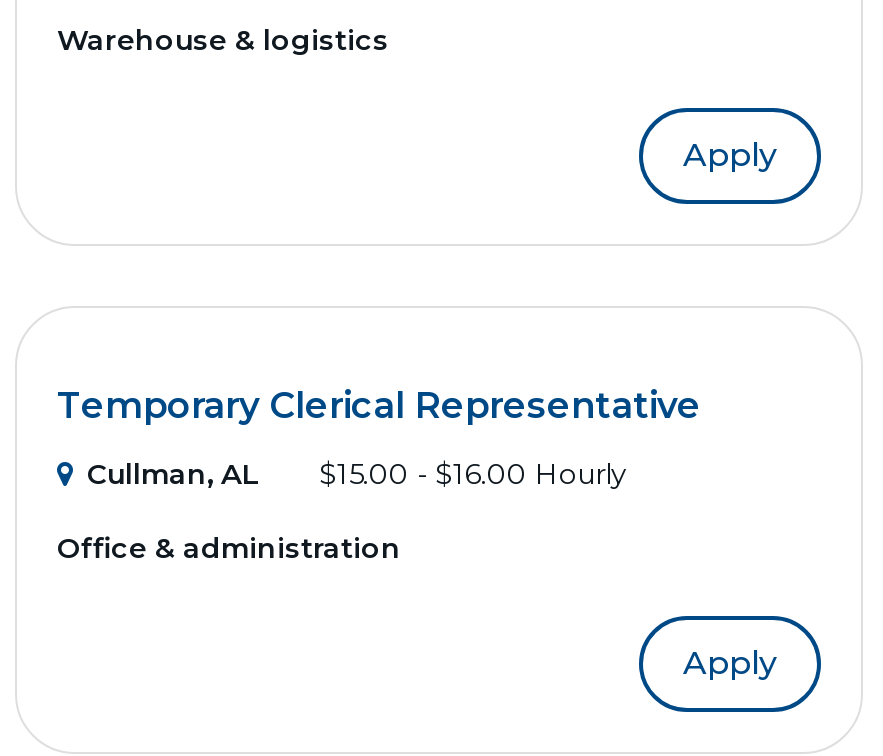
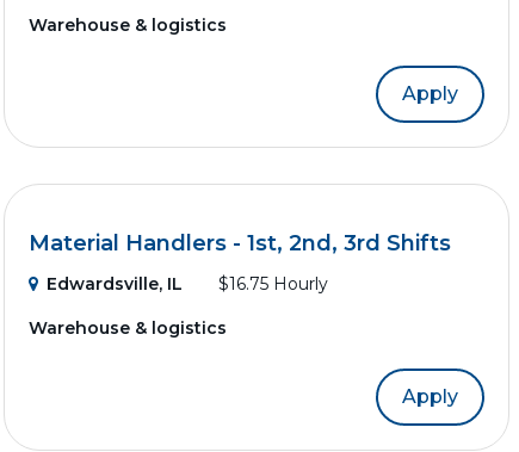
- Temporary Clerical Representative
+ Material Handlers - 1st, 2nd, 3rd Shifts

- Cullman, AL
- $15.00 - $16.00 Hourly
+ Edwardsville, IL
+ $16.75 Hourly

- Office & administration
+ Warehouse & logistics
